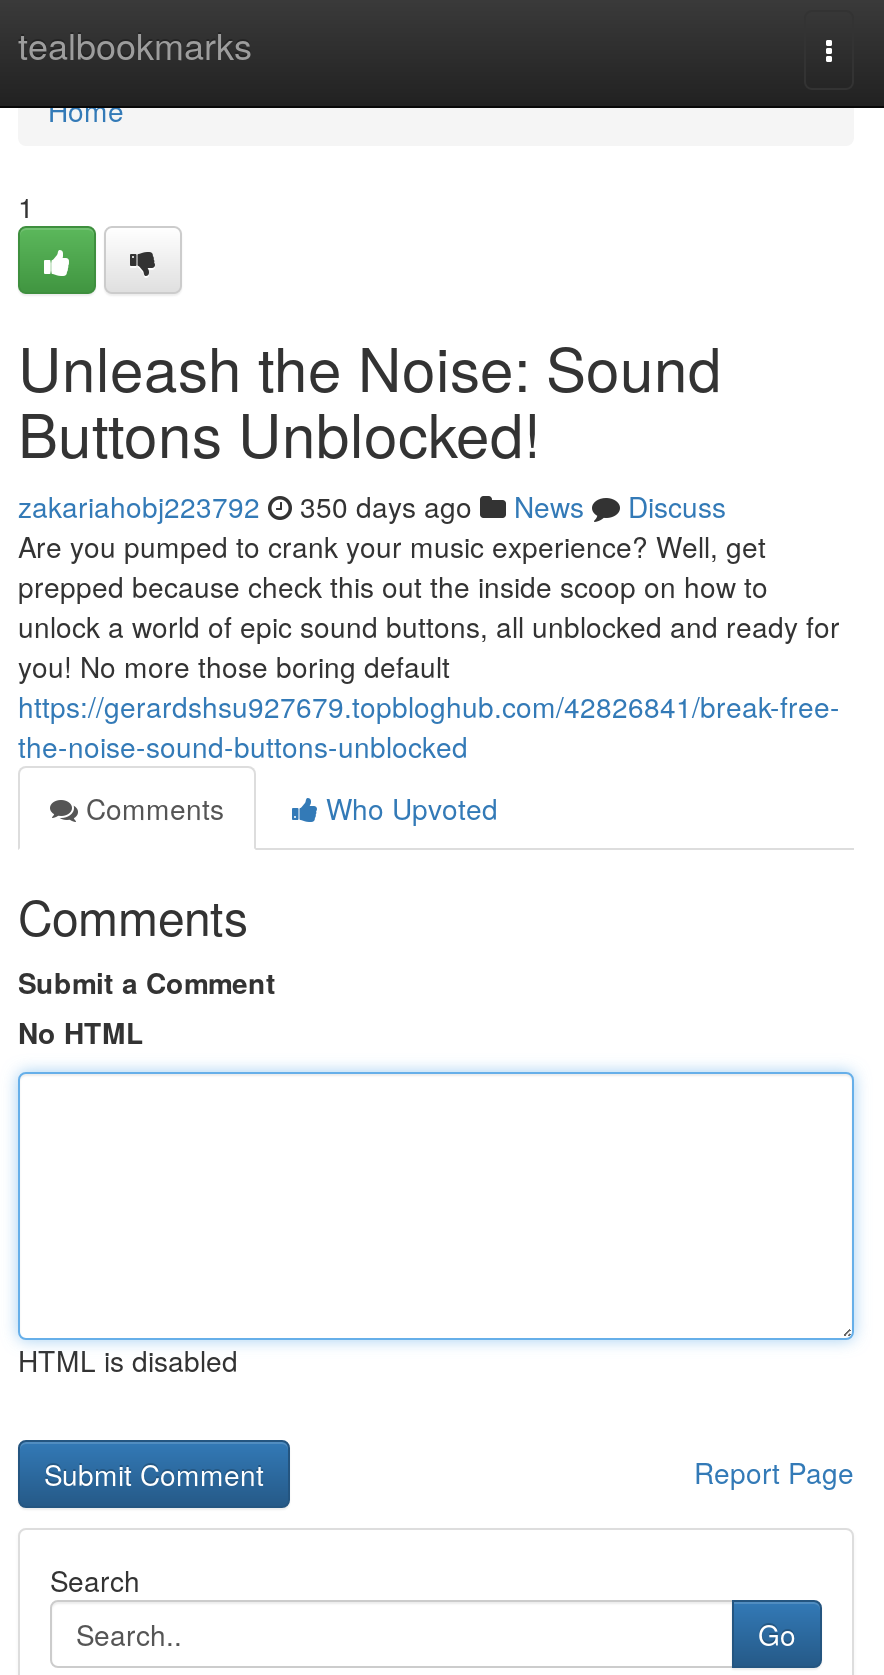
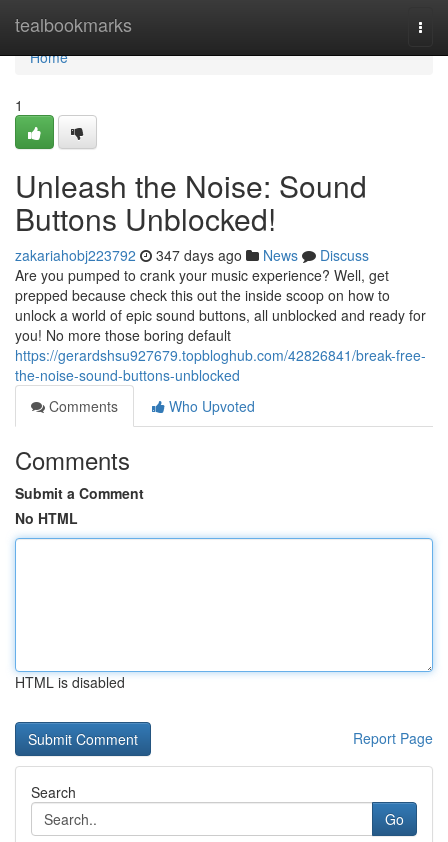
- zakariahobj223792 350 days ago News Discuss
+ zakariahobj223792 347 days ago News Discuss
